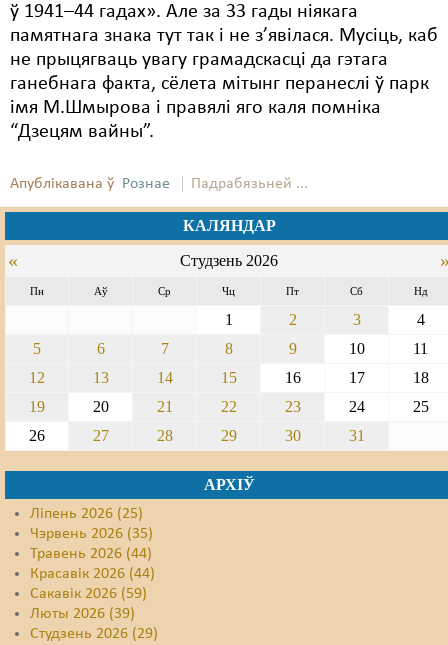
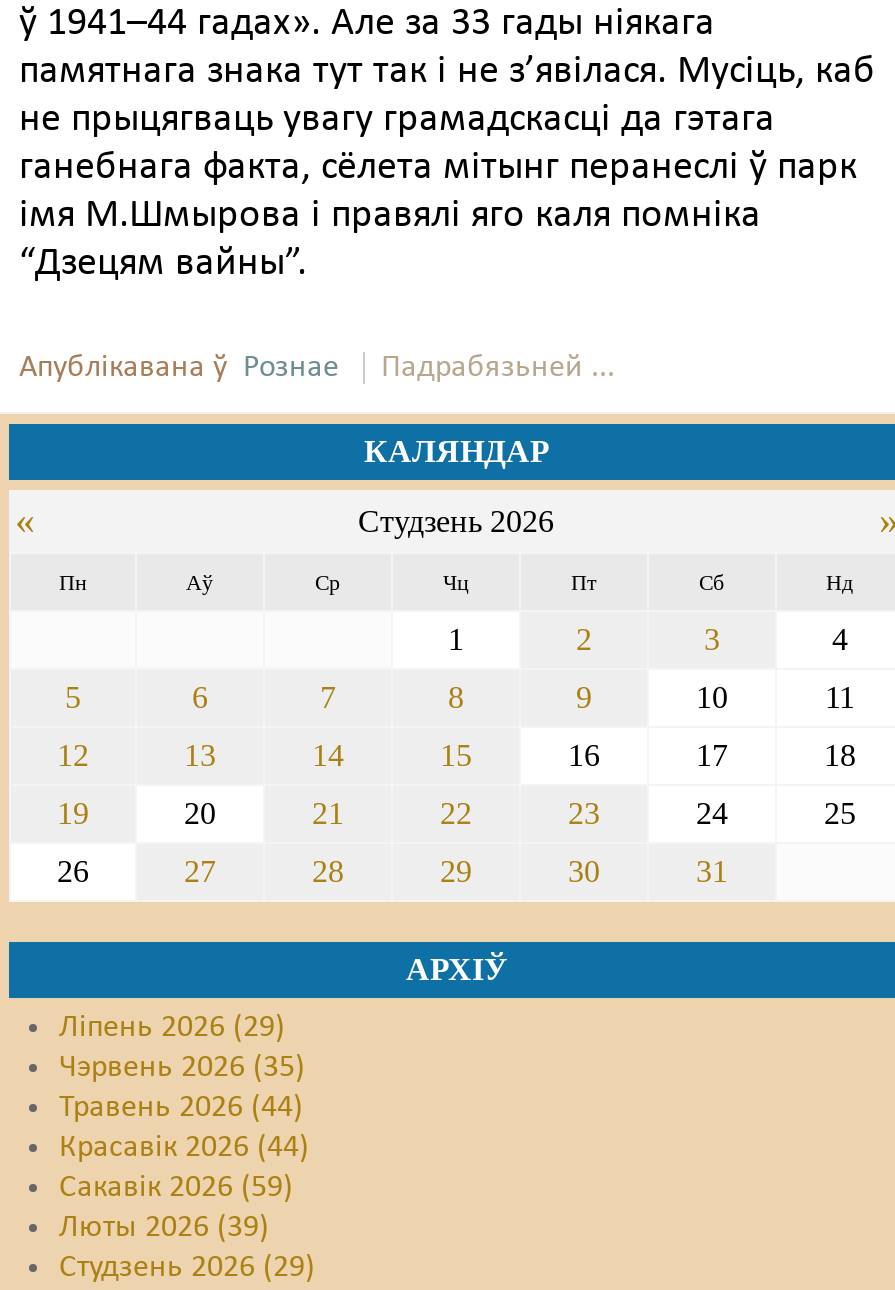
- Ліпень 2026 (25)
+ Ліпень 2026 (29)
